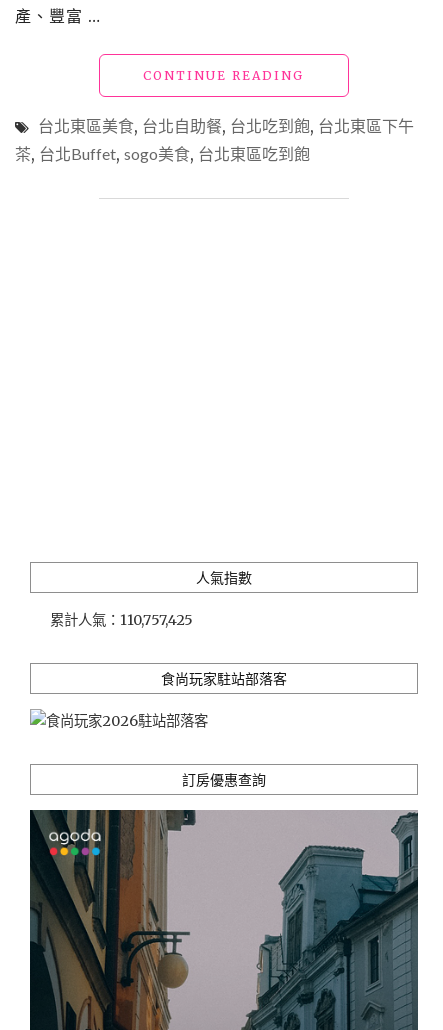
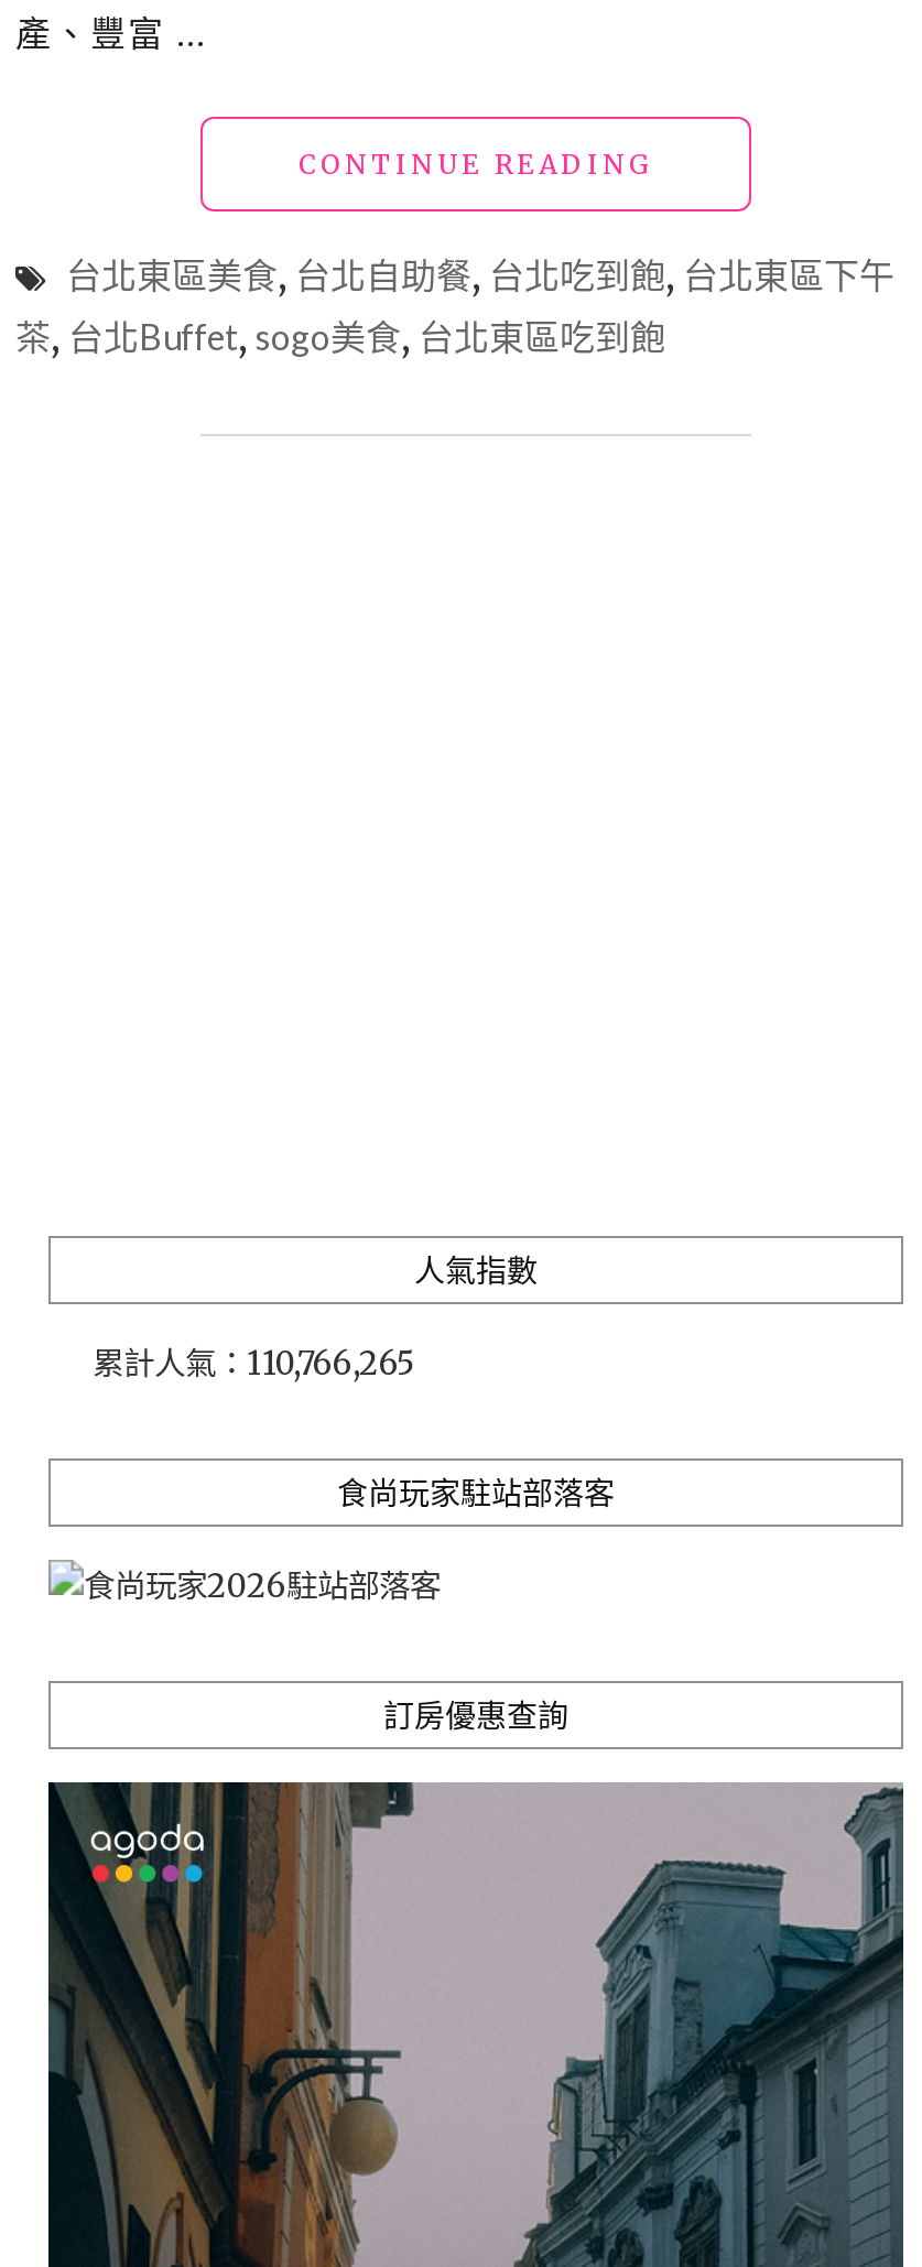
- 累計人氣：110,757,425
+ 累計人氣：110,766,265
